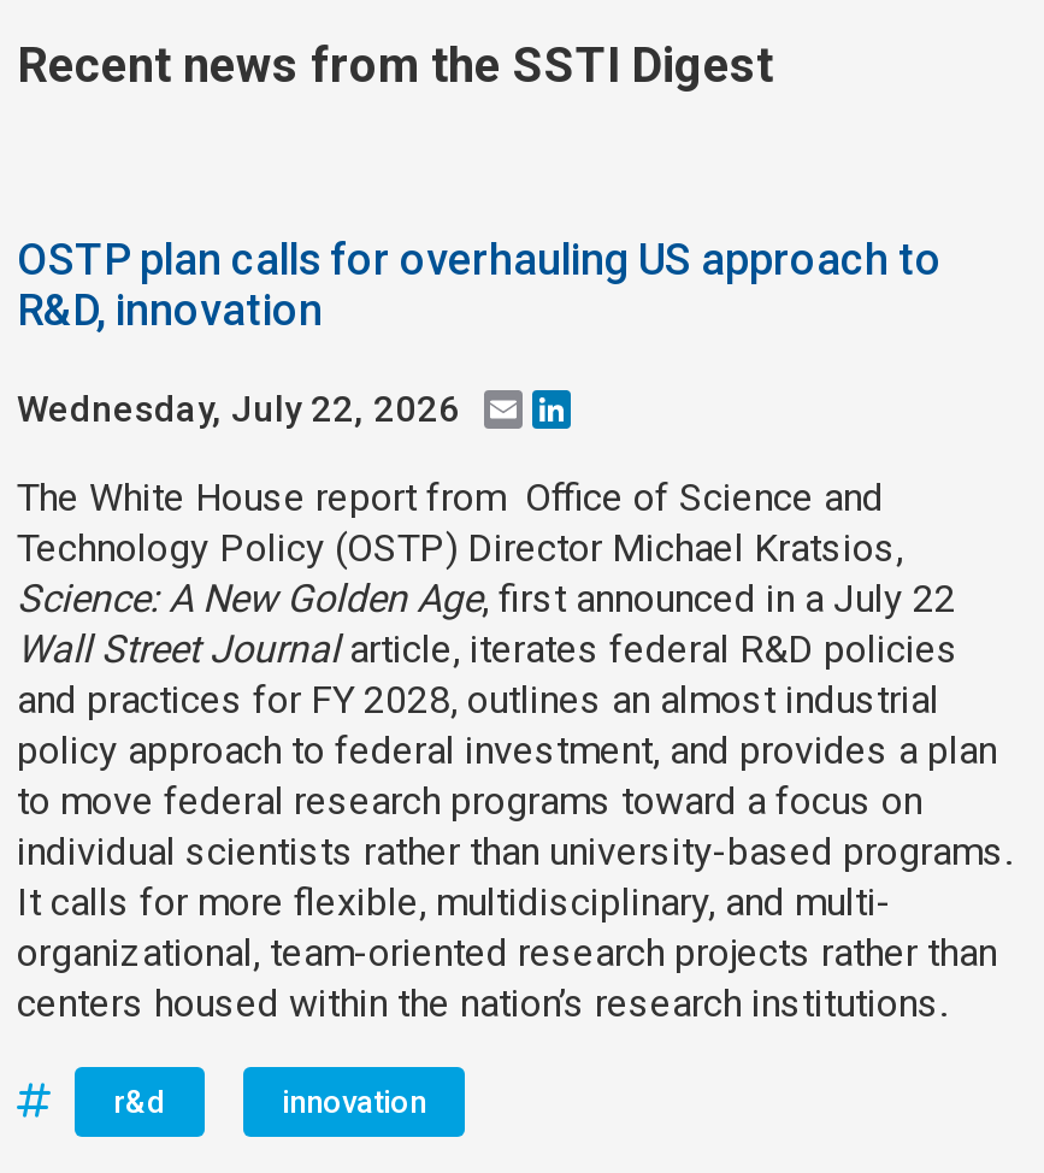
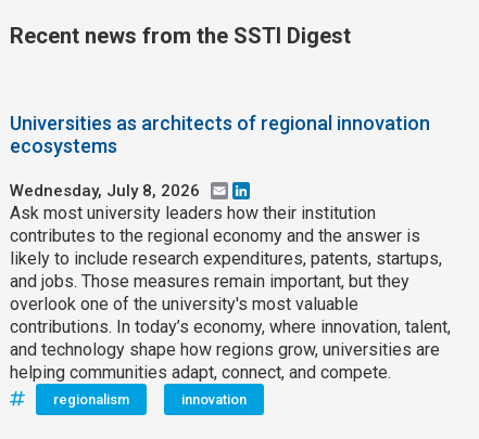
- OSTP plan calls for overhauling US approach to
- R&D, innovation
+ Universities as architects of regional innovation
+ ecosystems

- Wednesday, July 22, 2026
+ Wednesday, July 8, 2026

- The White House report from Office of Science and
- Technology Policy (OSTP) Director Michael Kratsios,
- Science: A New Golden Age, first announced in a July 22
- Wall Street Journal article, iterates federal R&D policies
- and practices for FY 2028, outlines an almost industrial
- policy approach to federal investment, and provides a plan
- to move federal research programs toward a focus on
- individual scientists rather than university-based programs.
- It calls for more flexible, multidisciplinary, and multi-
- organizational, team-oriented research projects rather than
- centers housed within the nation’s research institutions.
- r&d
+ Ask most university leaders how their institution
+ contributes to the regional economy and the answer is
+ likely to include research expenditures, patents, startups,
+ and jobs. Those measures remain important, but they
+ overlook one of the university's most valuable
+ contributions. In today’s economy, where innovation, talent,
+ and technology shape how regions grow, universities are
+ helping communities adapt, connect, and compete.
+ regionalism
